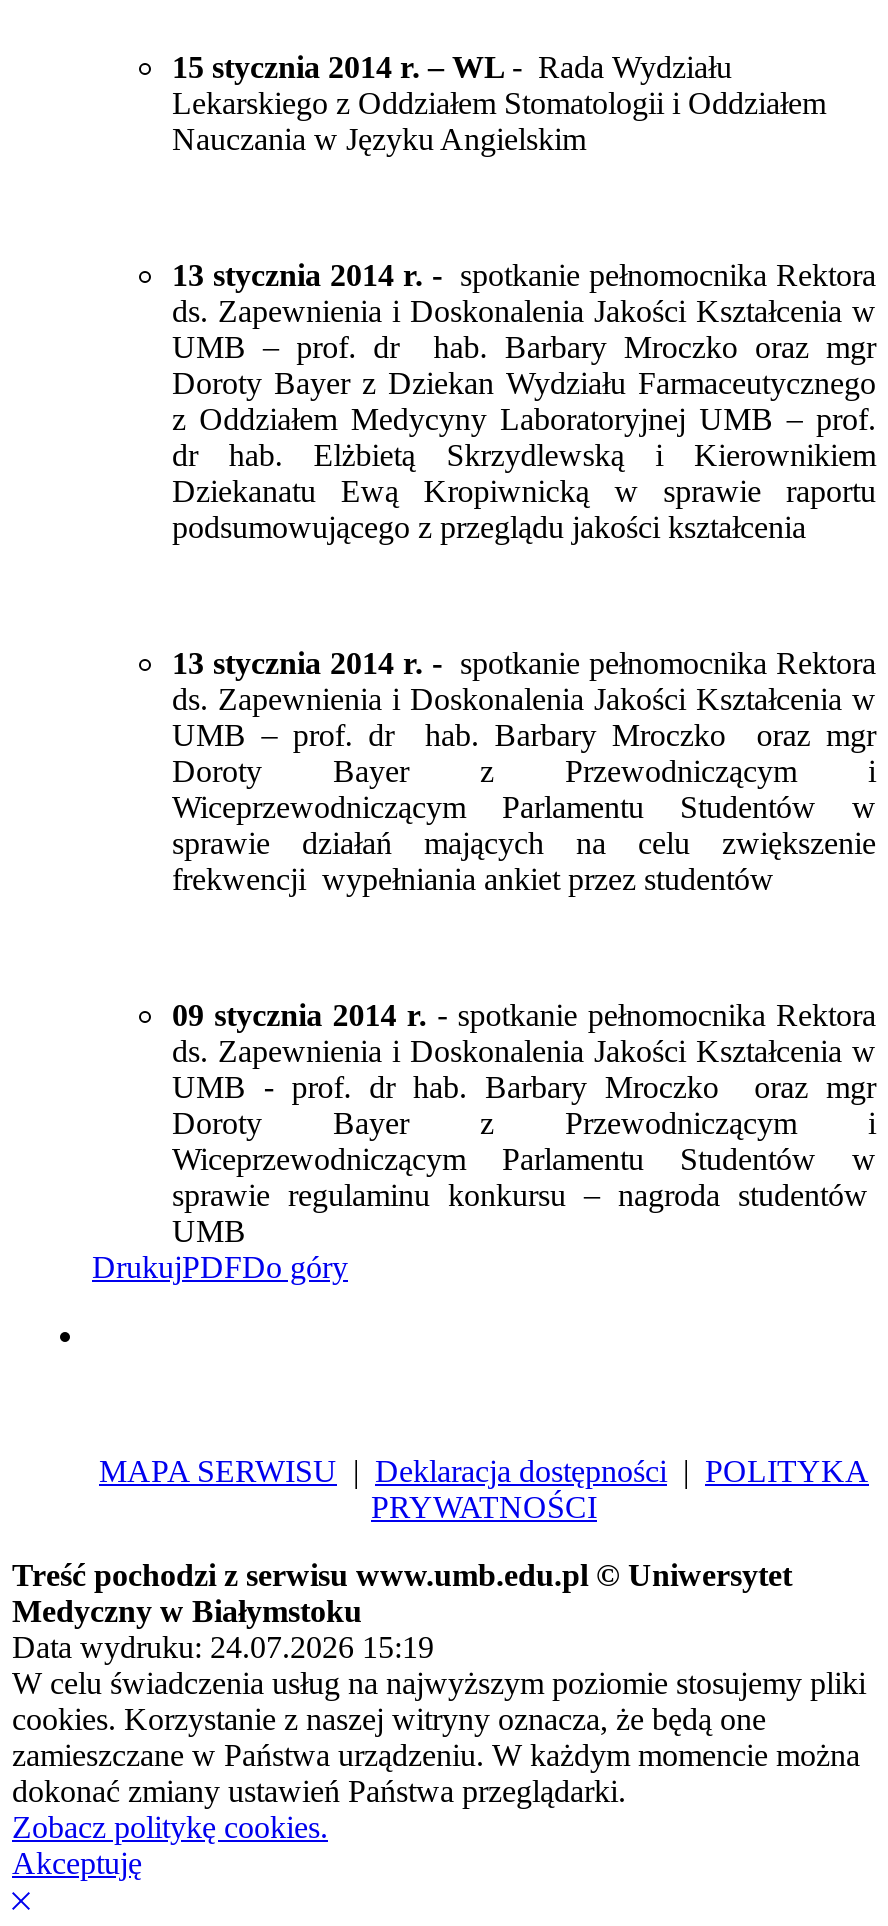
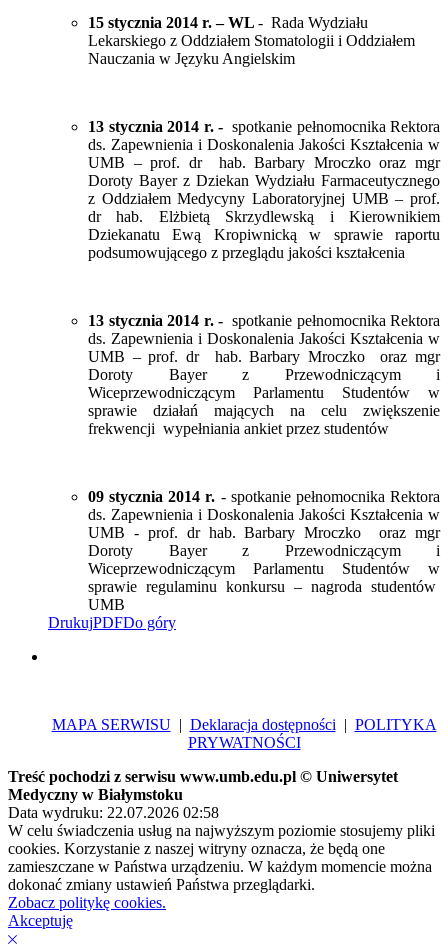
- Data wydruku: 24.07.2026 15:19
+ Data wydruku: 22.07.2026 02:58
